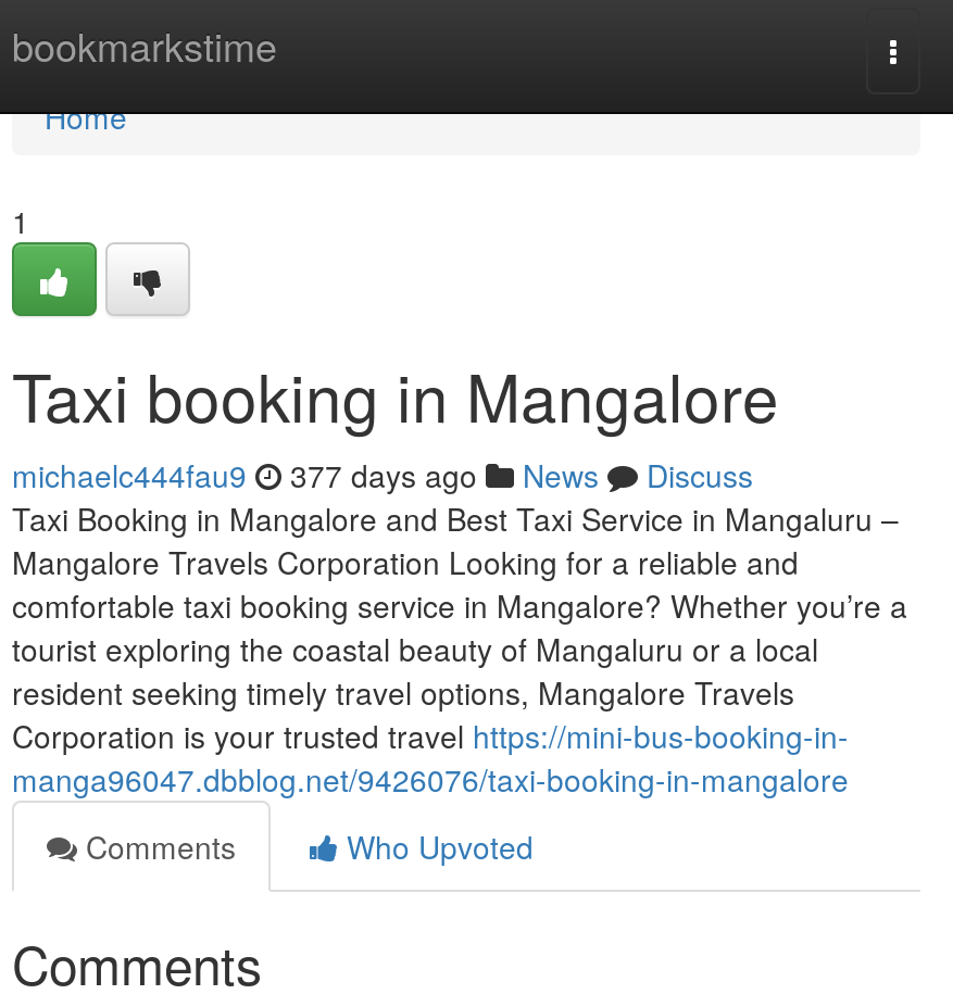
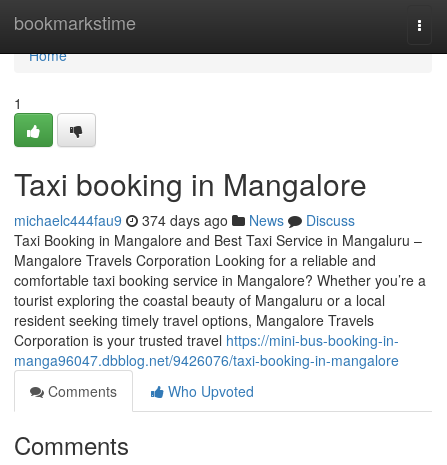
- michaelc444fau9 377 days ago News Discuss
+ michaelc444fau9 374 days ago News Discuss
